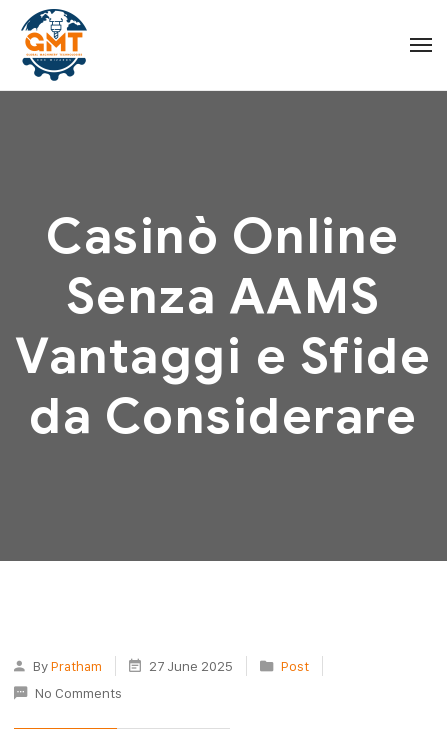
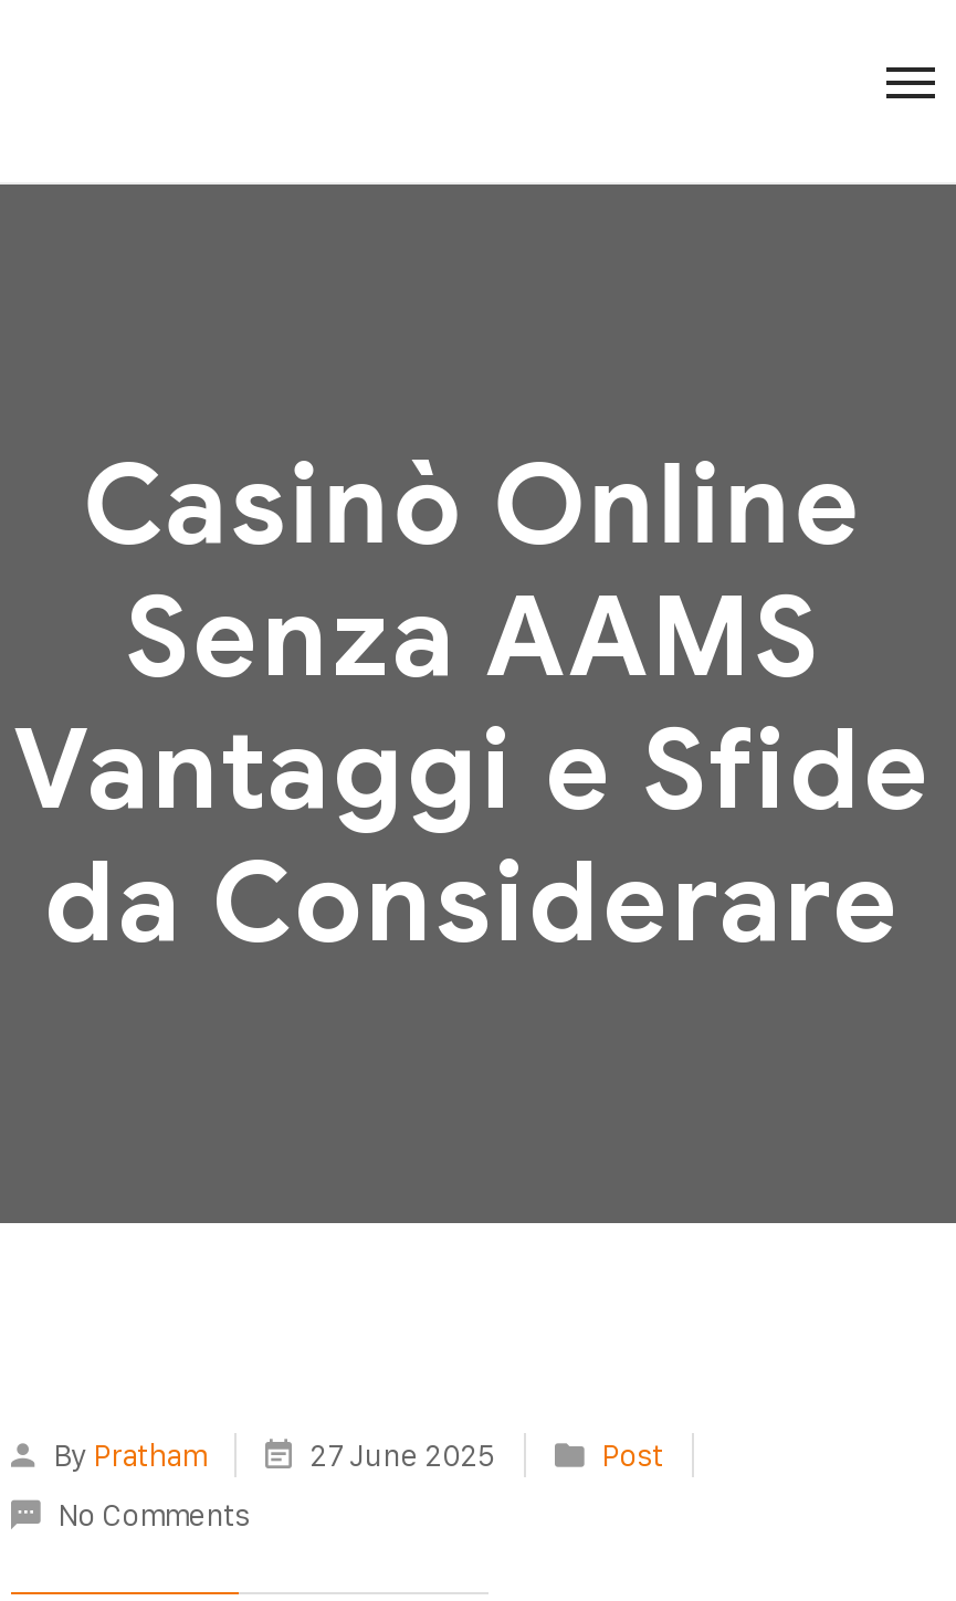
- [image]
